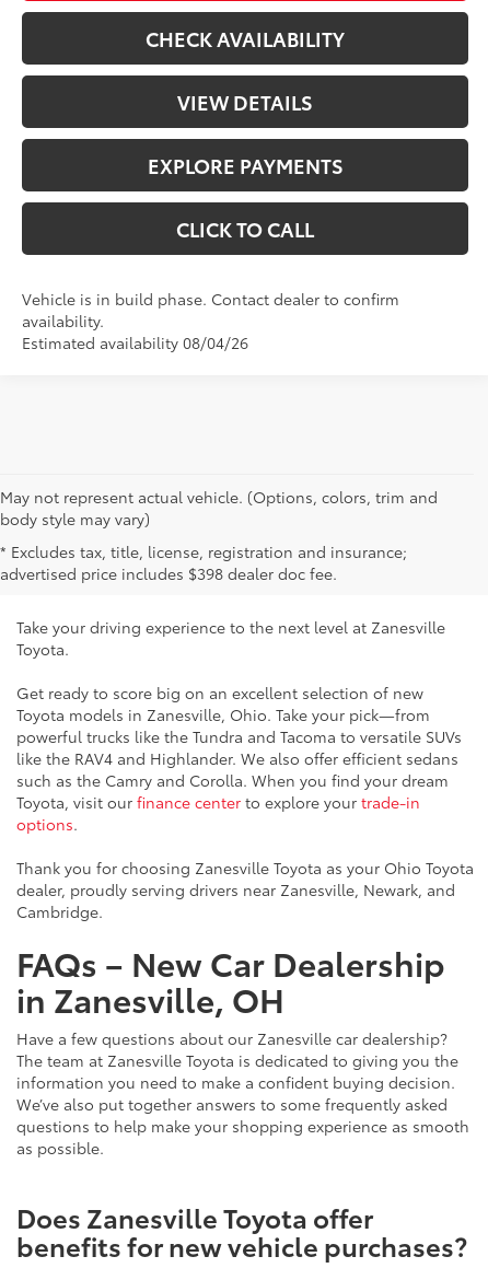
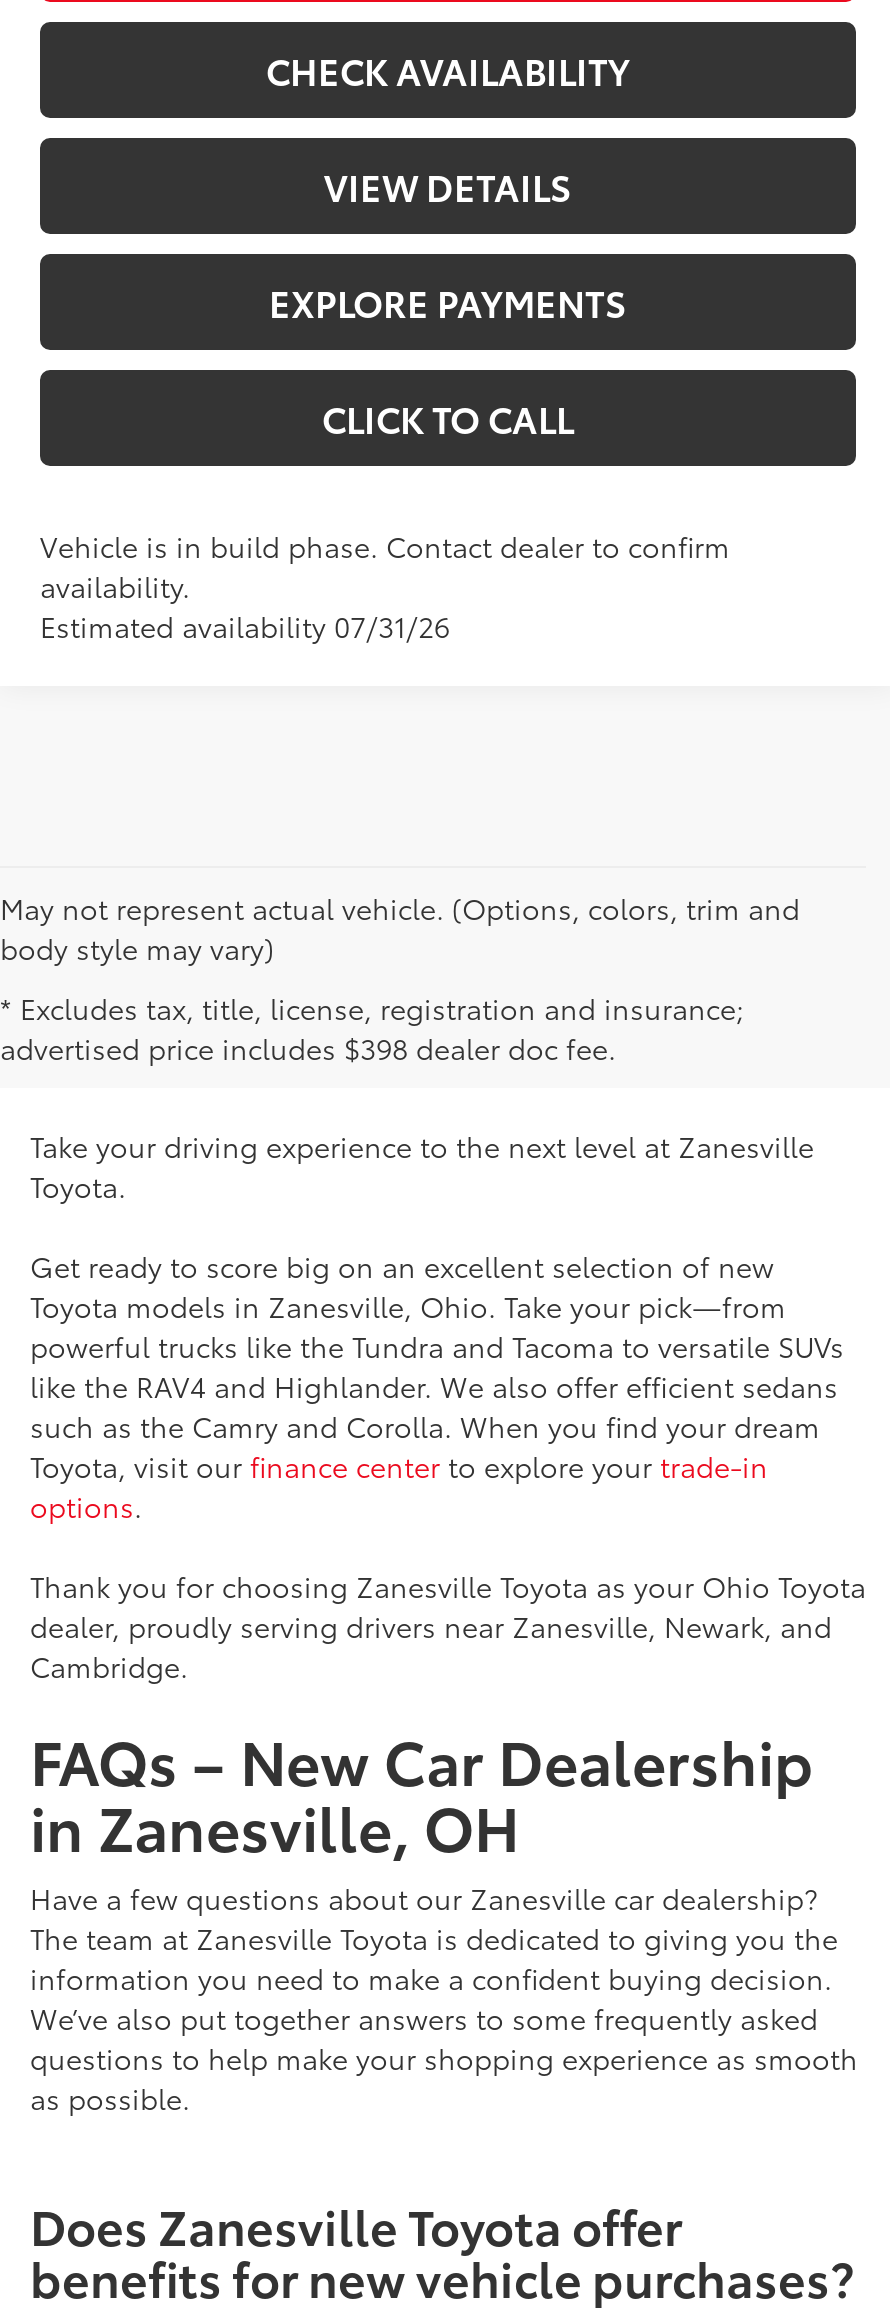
- Estimated availability 08/04/26
+ Estimated availability 07/31/26
